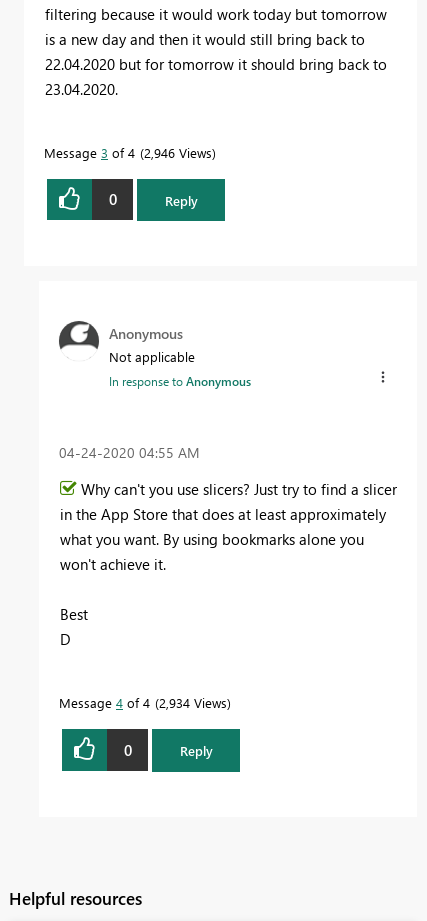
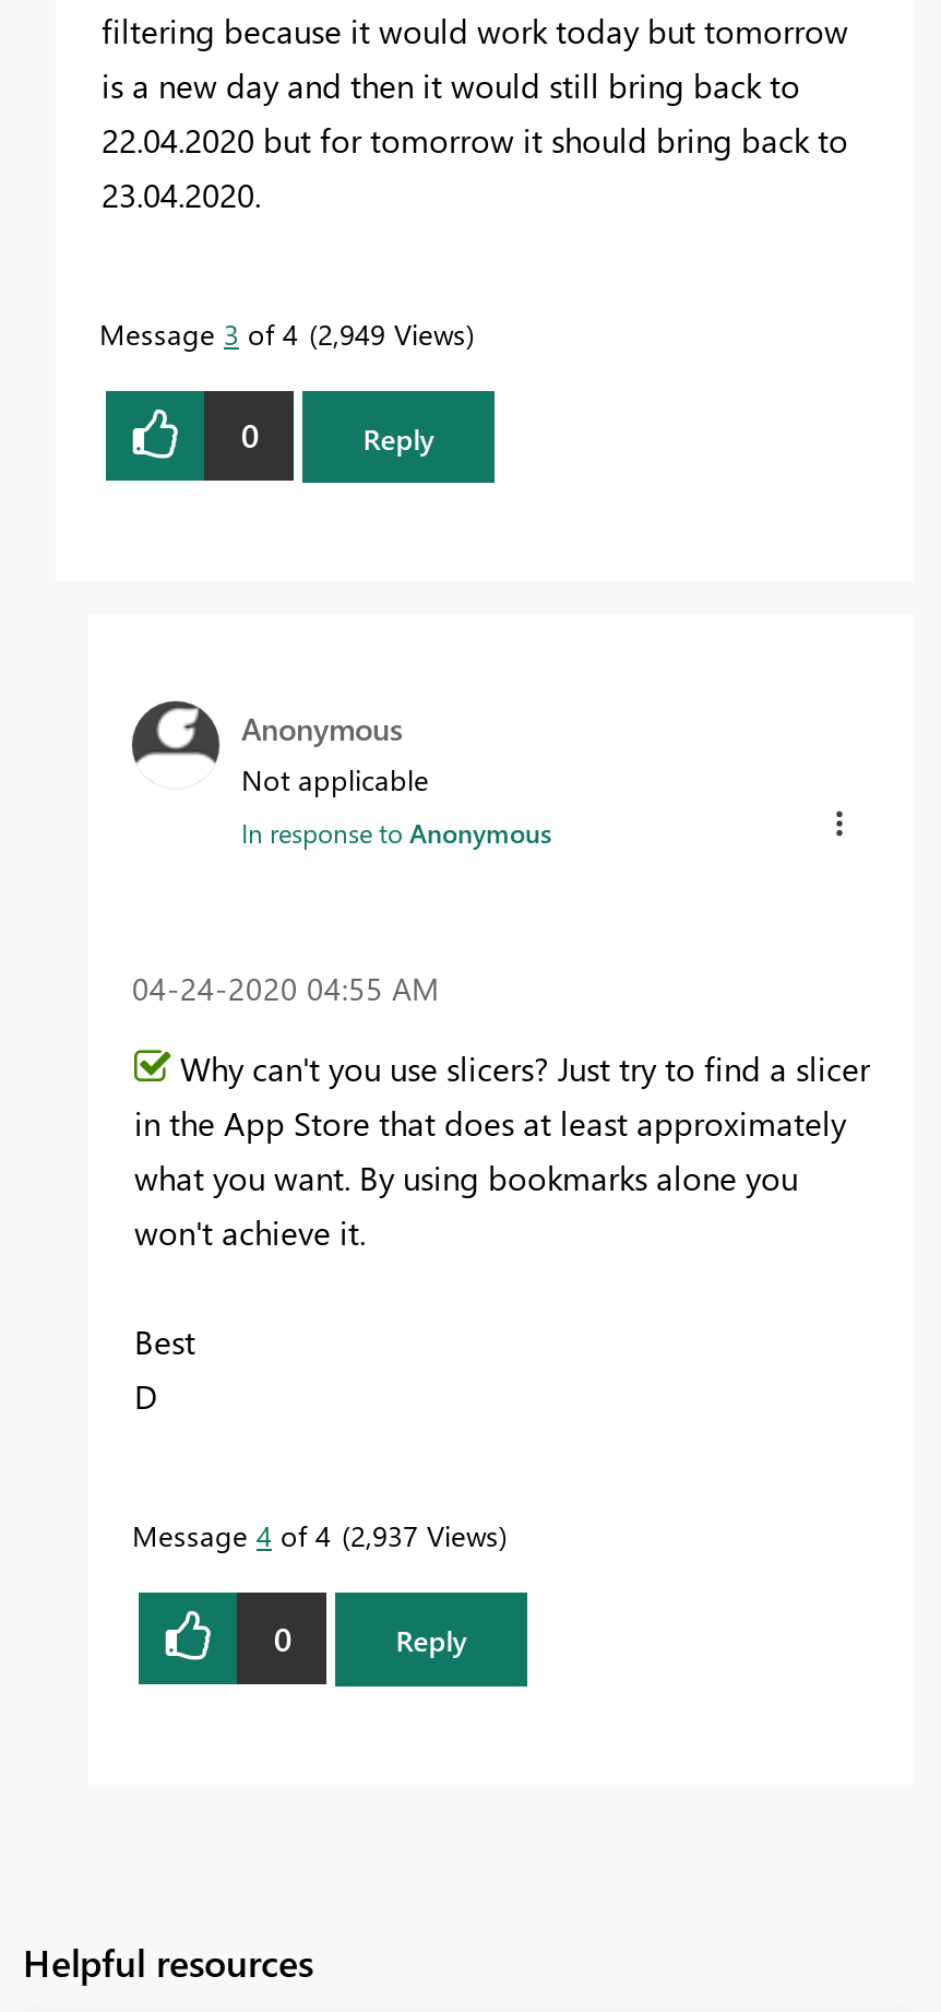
- Message 3 of 4 2,946 Views
+ Message 3 of 4 2,949 Views

- Message 4 of 4 2,934 Views
+ Message 4 of 4 2,937 Views
